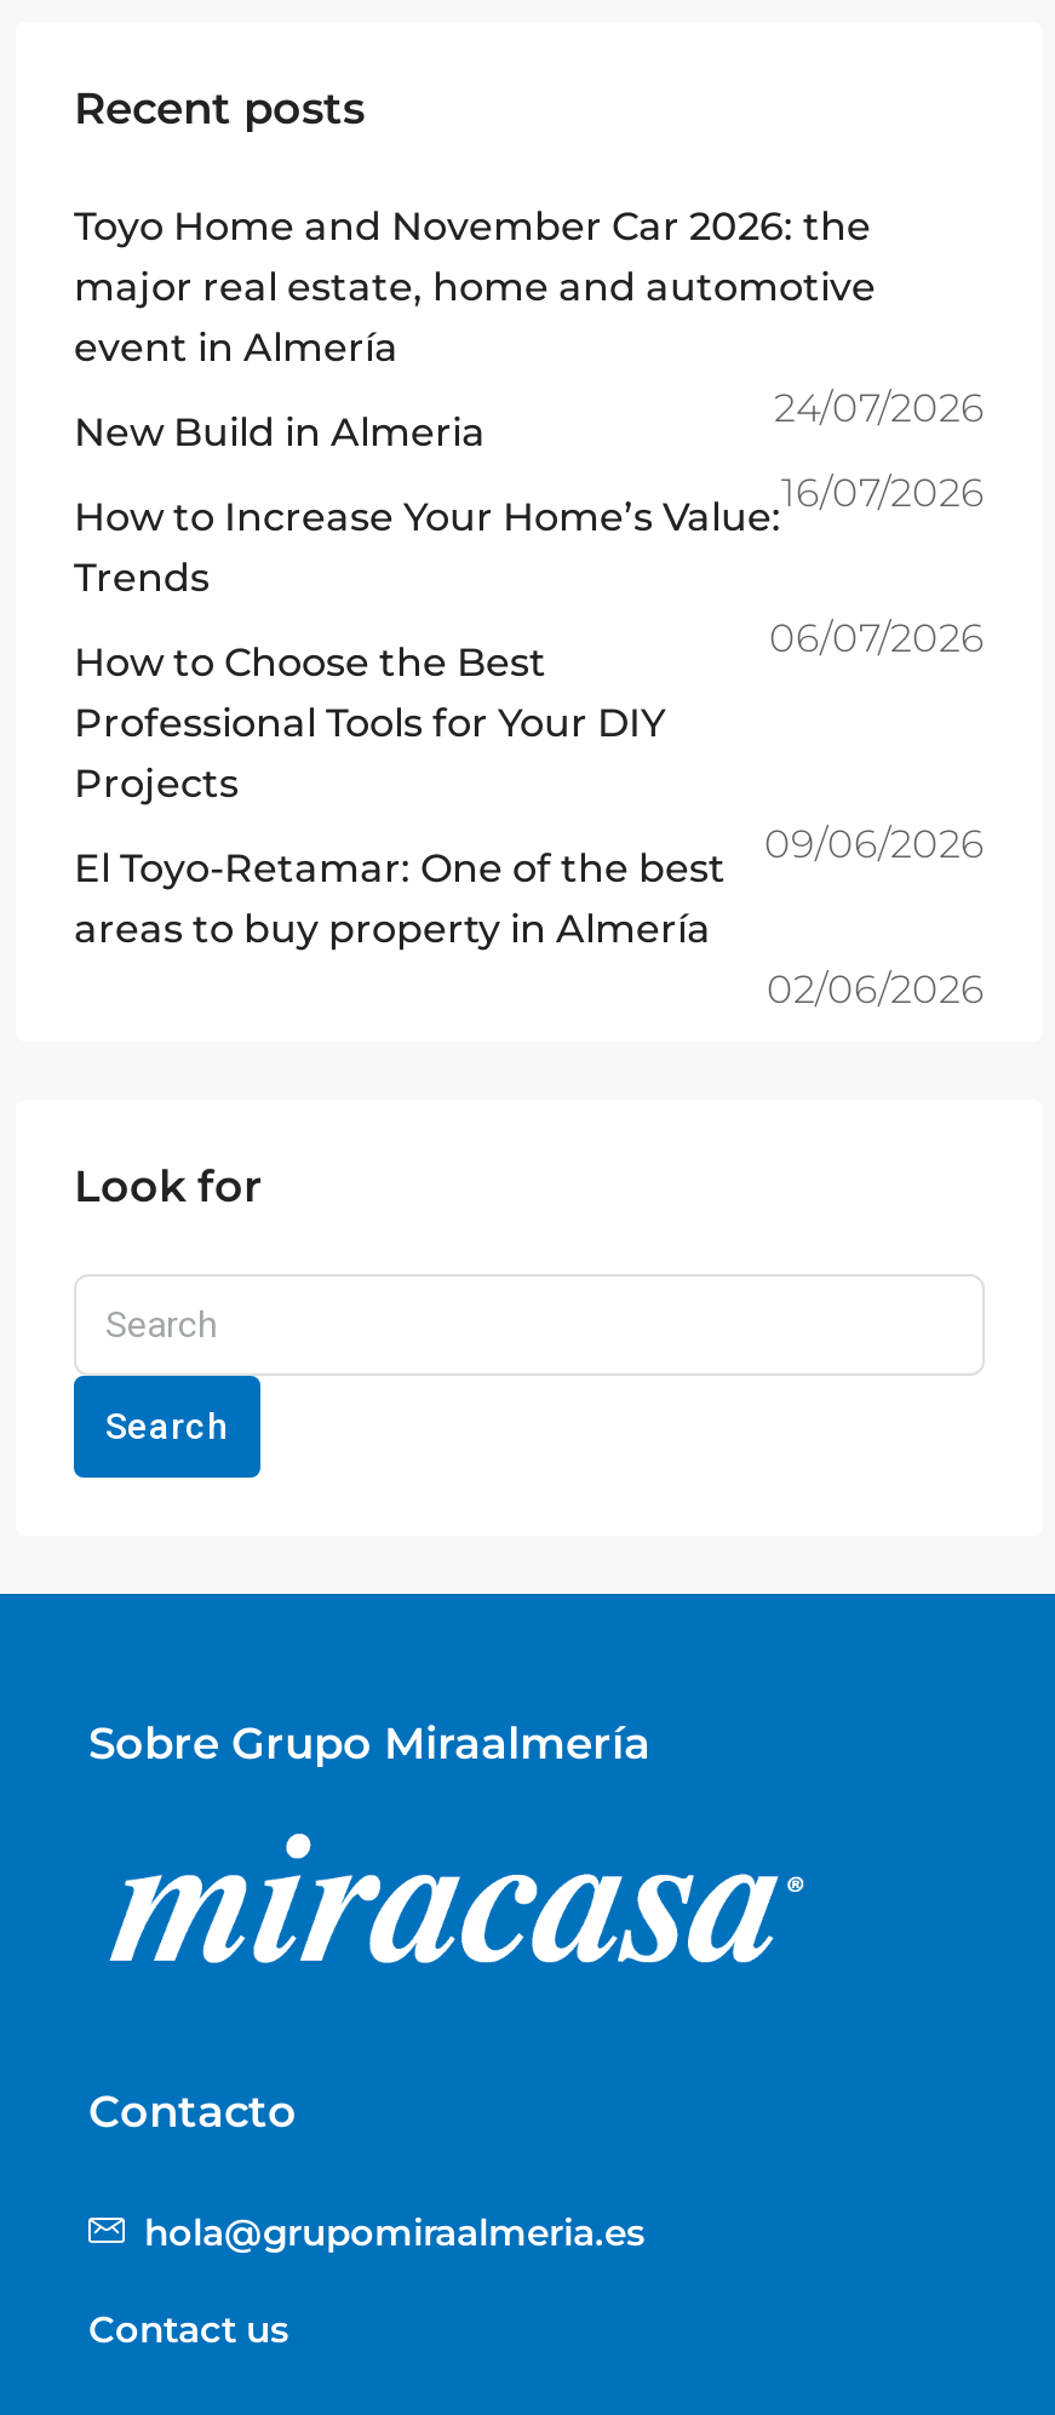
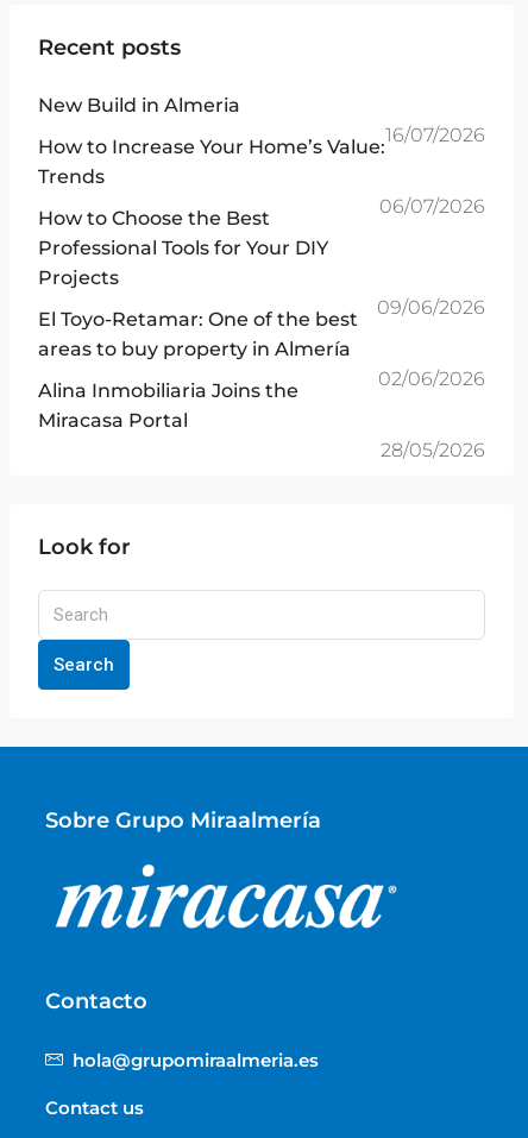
- Toyo Home and November Car 2026: the
- major real estate, home and automotive
- event in Almería
- 24/07/2026

moved up: New Build in Almeria | 16/07/2026 | How to Increase Your Home’s Value: | ... | areas to buy property in Almería | 02/06/2026

+ Alina Inmobiliaria Joins the
+ Miracasa Portal
+ 28/05/2026
